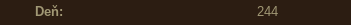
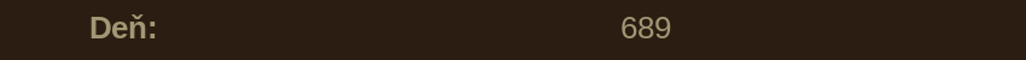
- 244
+ 689
